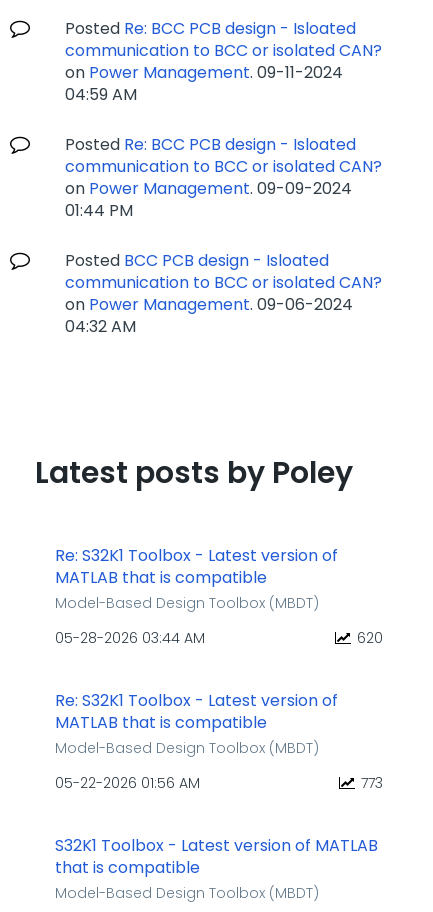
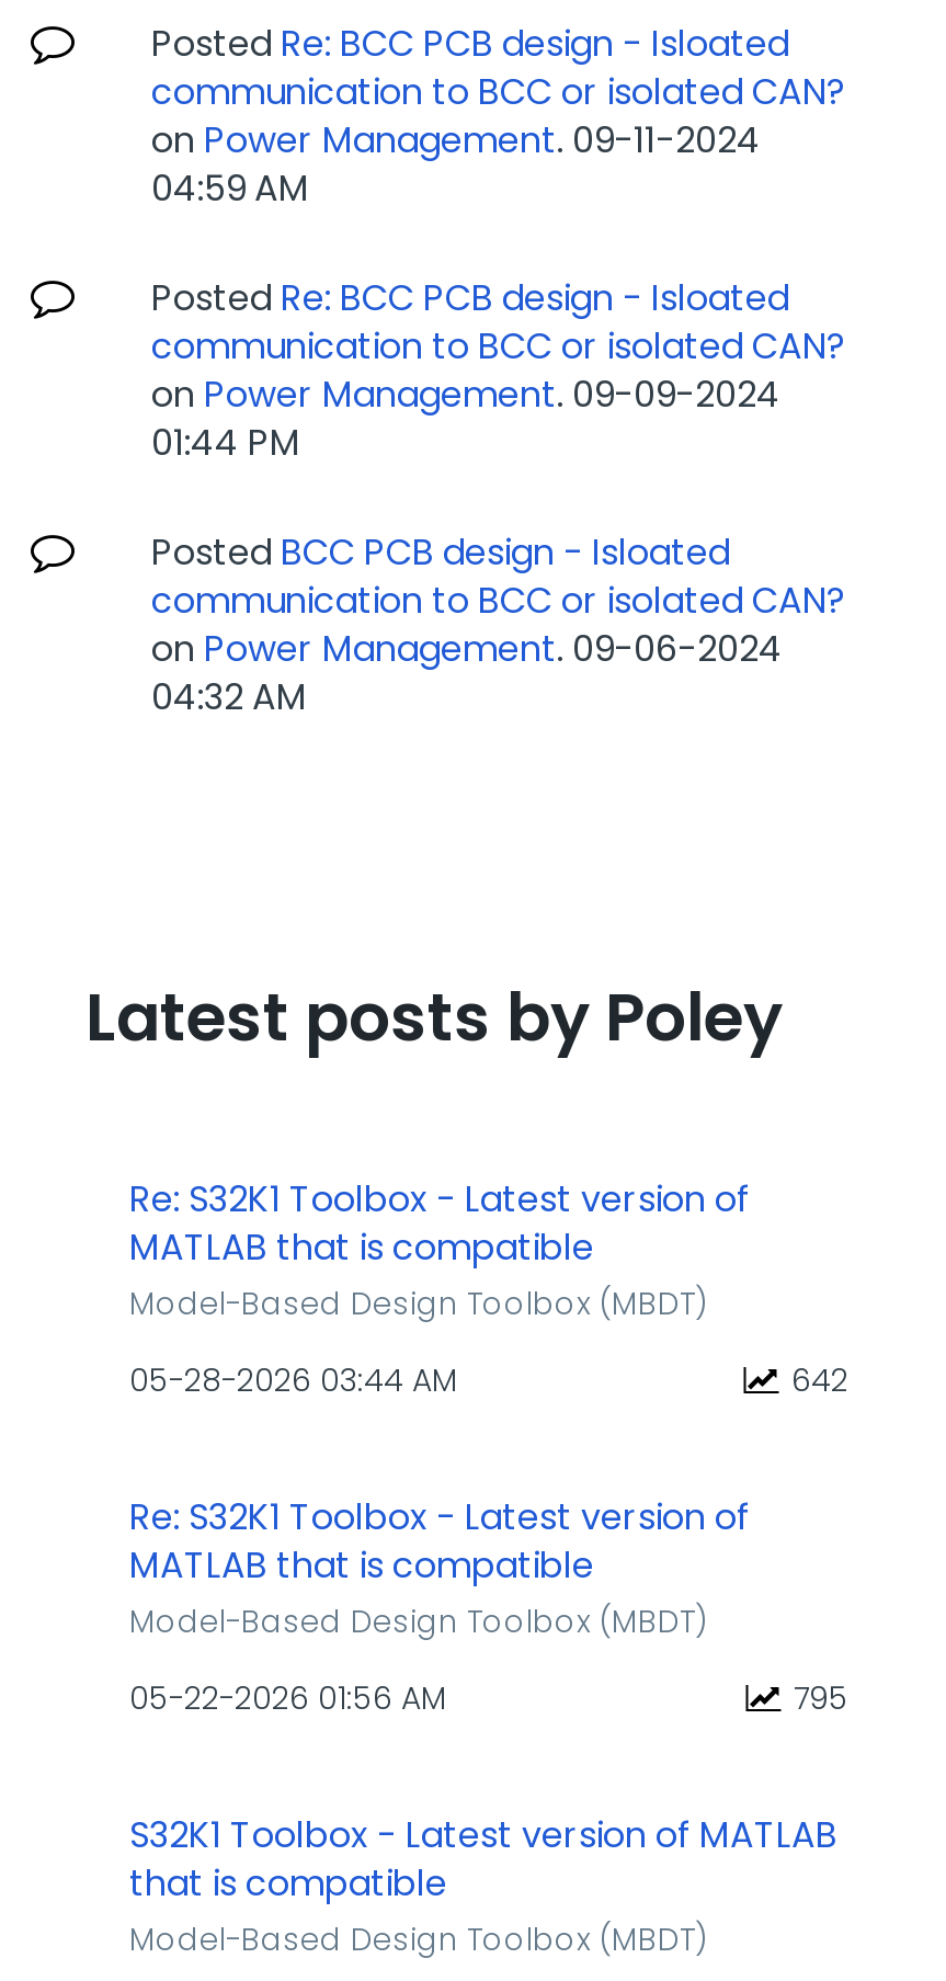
- 620
+ 642

- 773
+ 795
